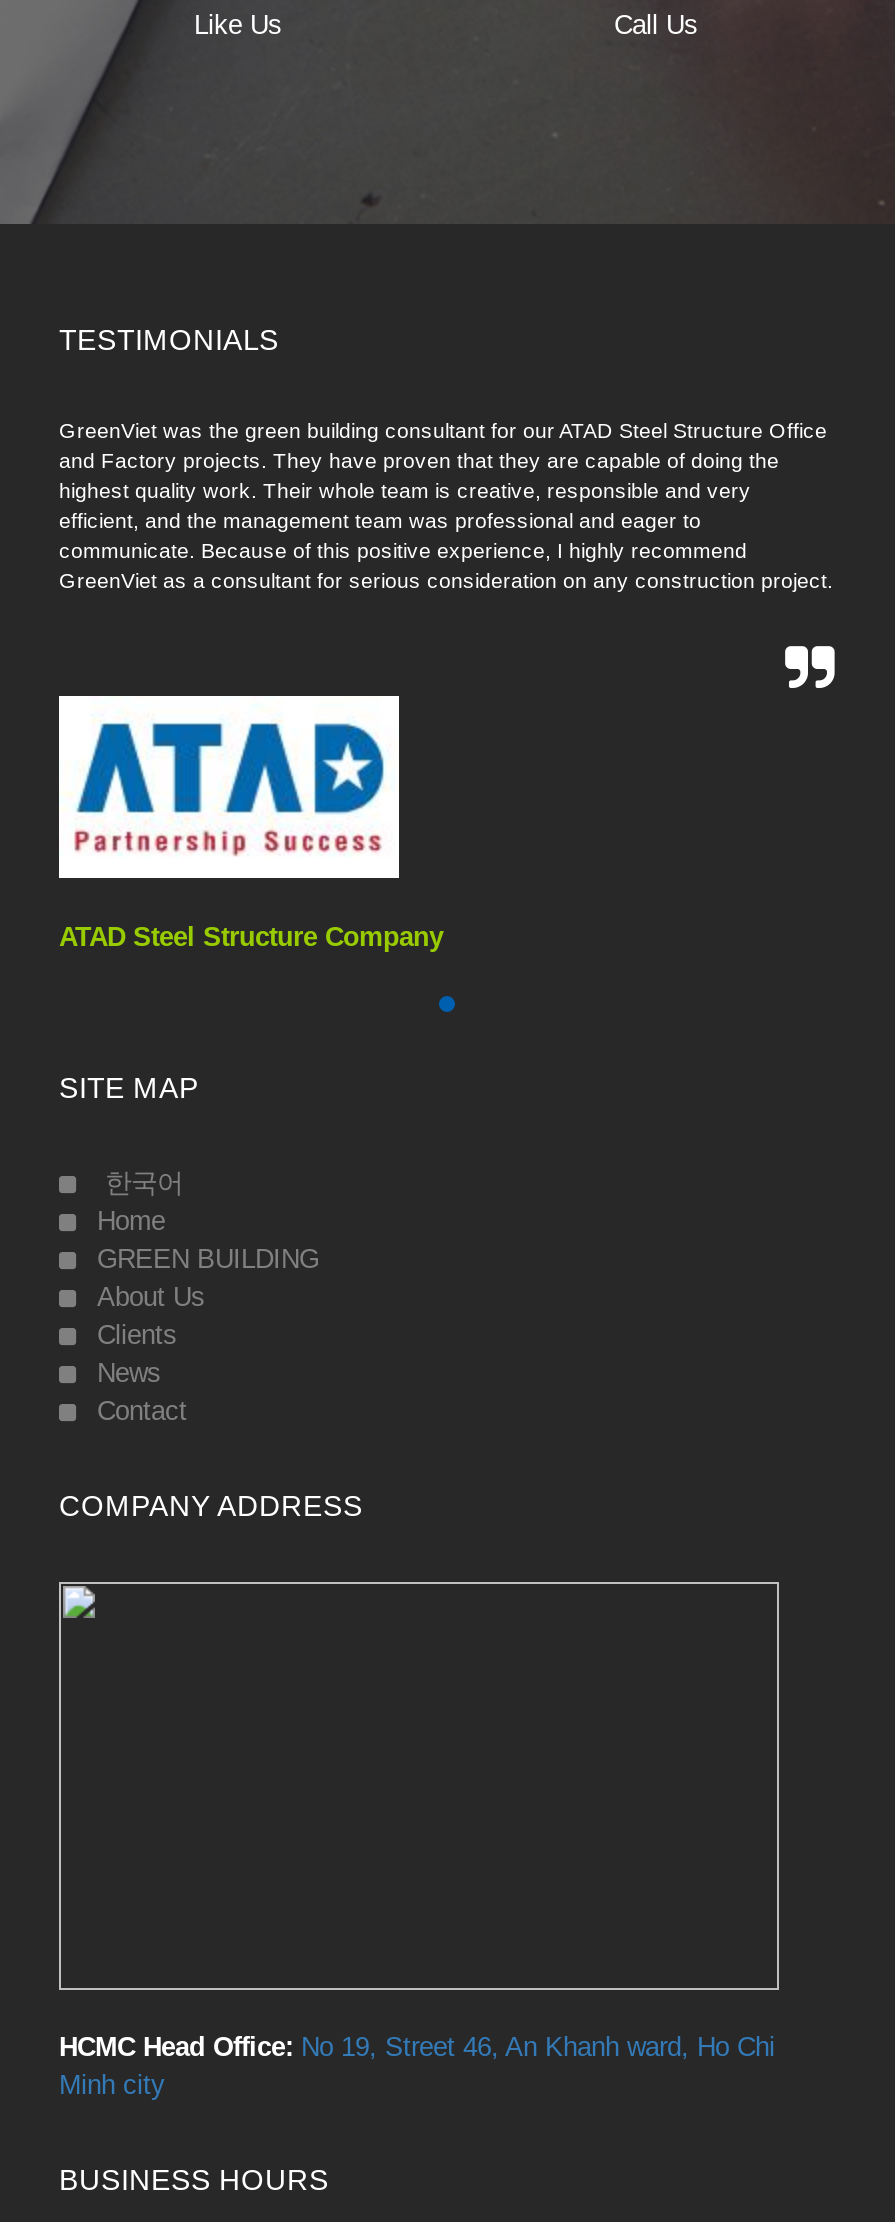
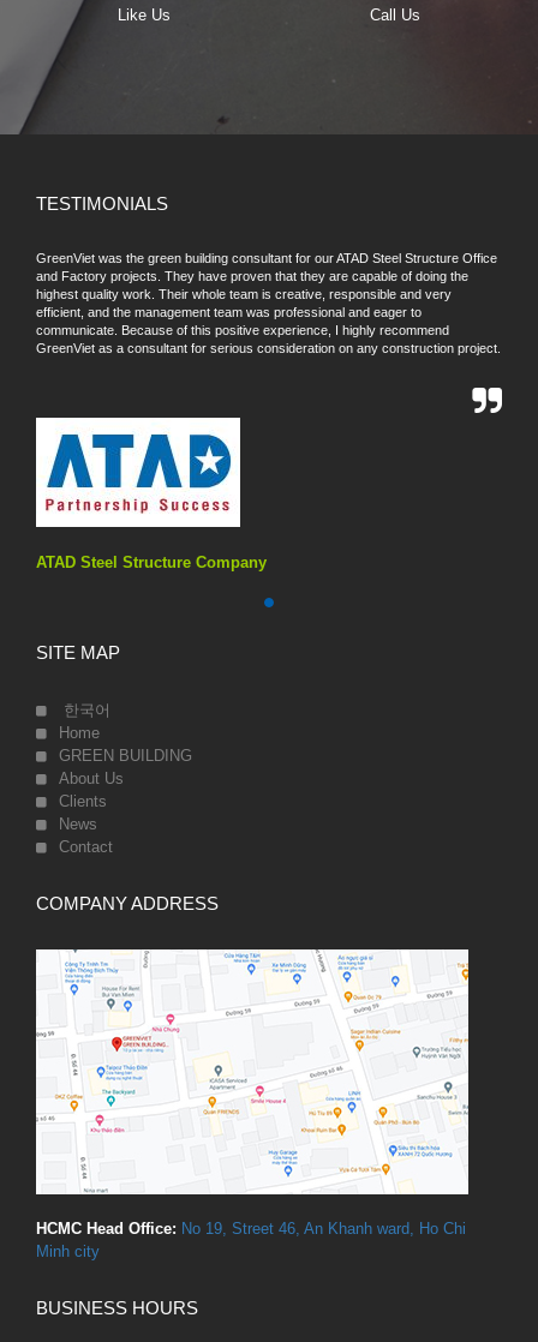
+ [image]
